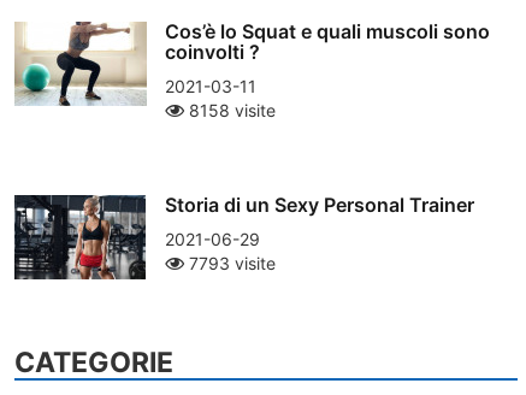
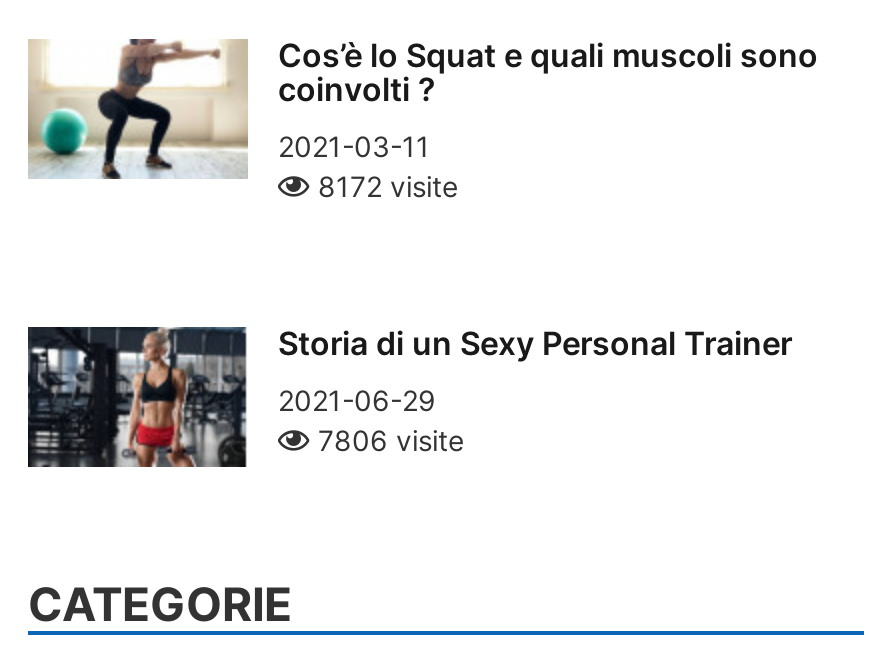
- 8158 visite
+ 8172 visite

- 7793 visite
+ 7806 visite
